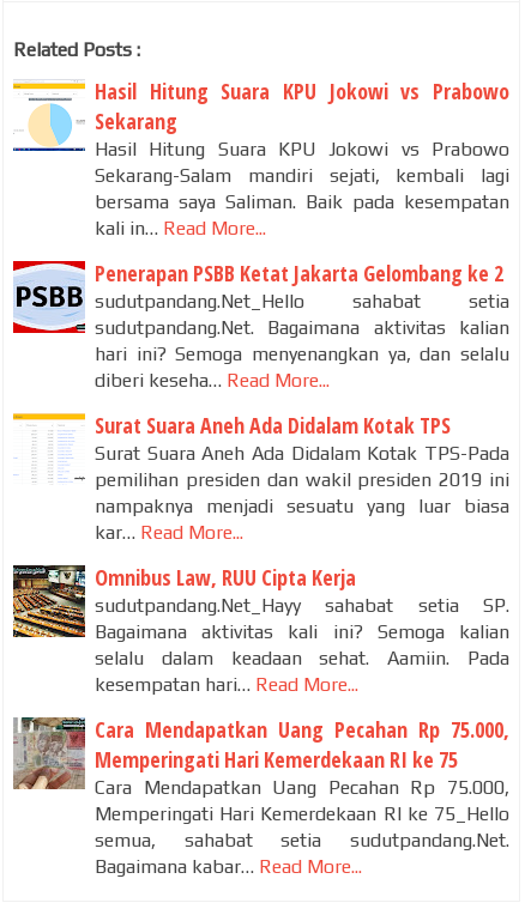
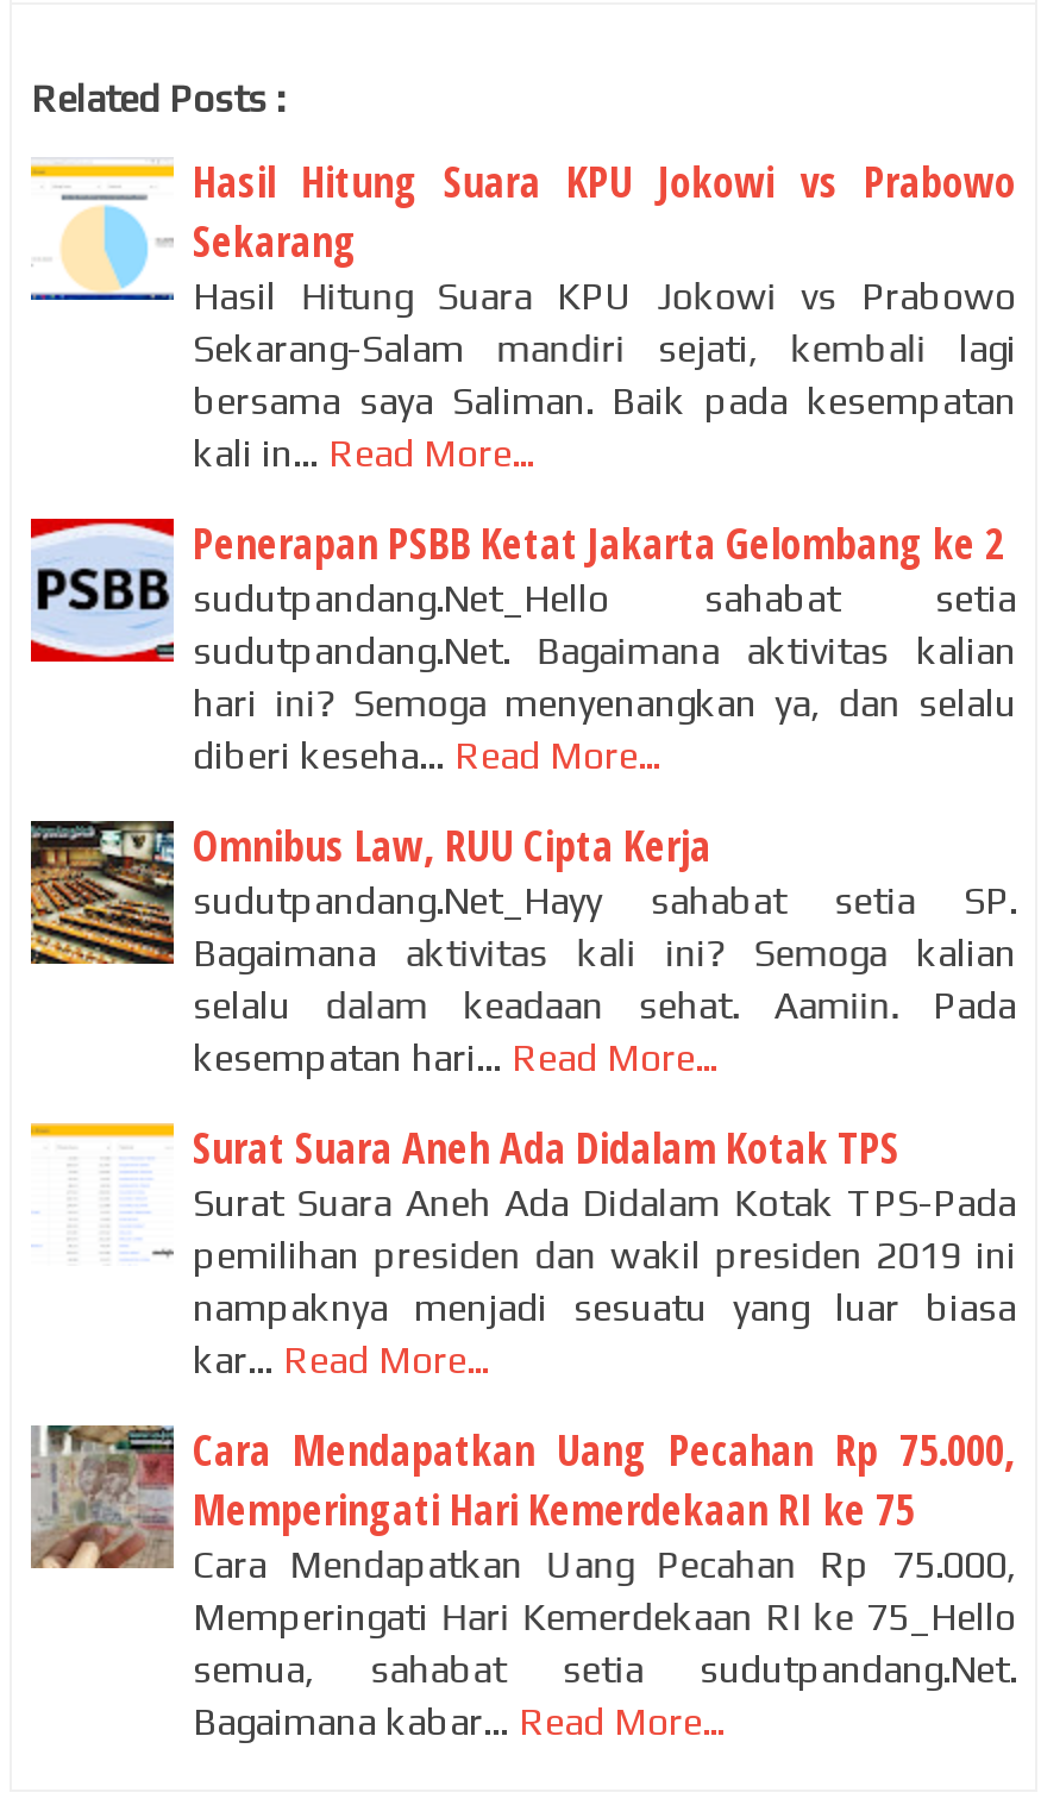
moved down: Surat Suara Aneh Ada Didalam Kotak TPS | Surat Suara Aneh Ada Didalam Kotak TPS-Pada | pemilihan presiden dan wakil presiden 2019 ini | nampaknya menjadi sesuatu yang luar biasa | kar… Read More...

moved up: [image] | Omnibus Law, RUU Cipta Kerja | sudutpandang.Net_Hayy sahabat setia SP. | Bagaimana aktivitas kali ini? Semoga kalian | selalu dalam keadaan sehat. Aamiin. Pada | kesempatan hari… Read More...
